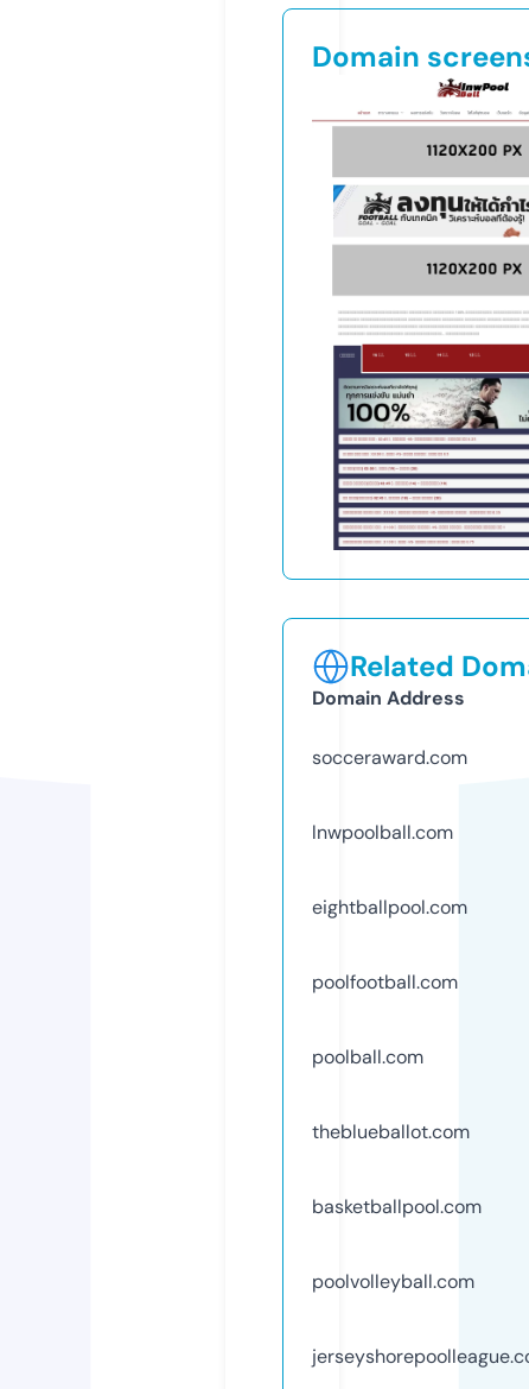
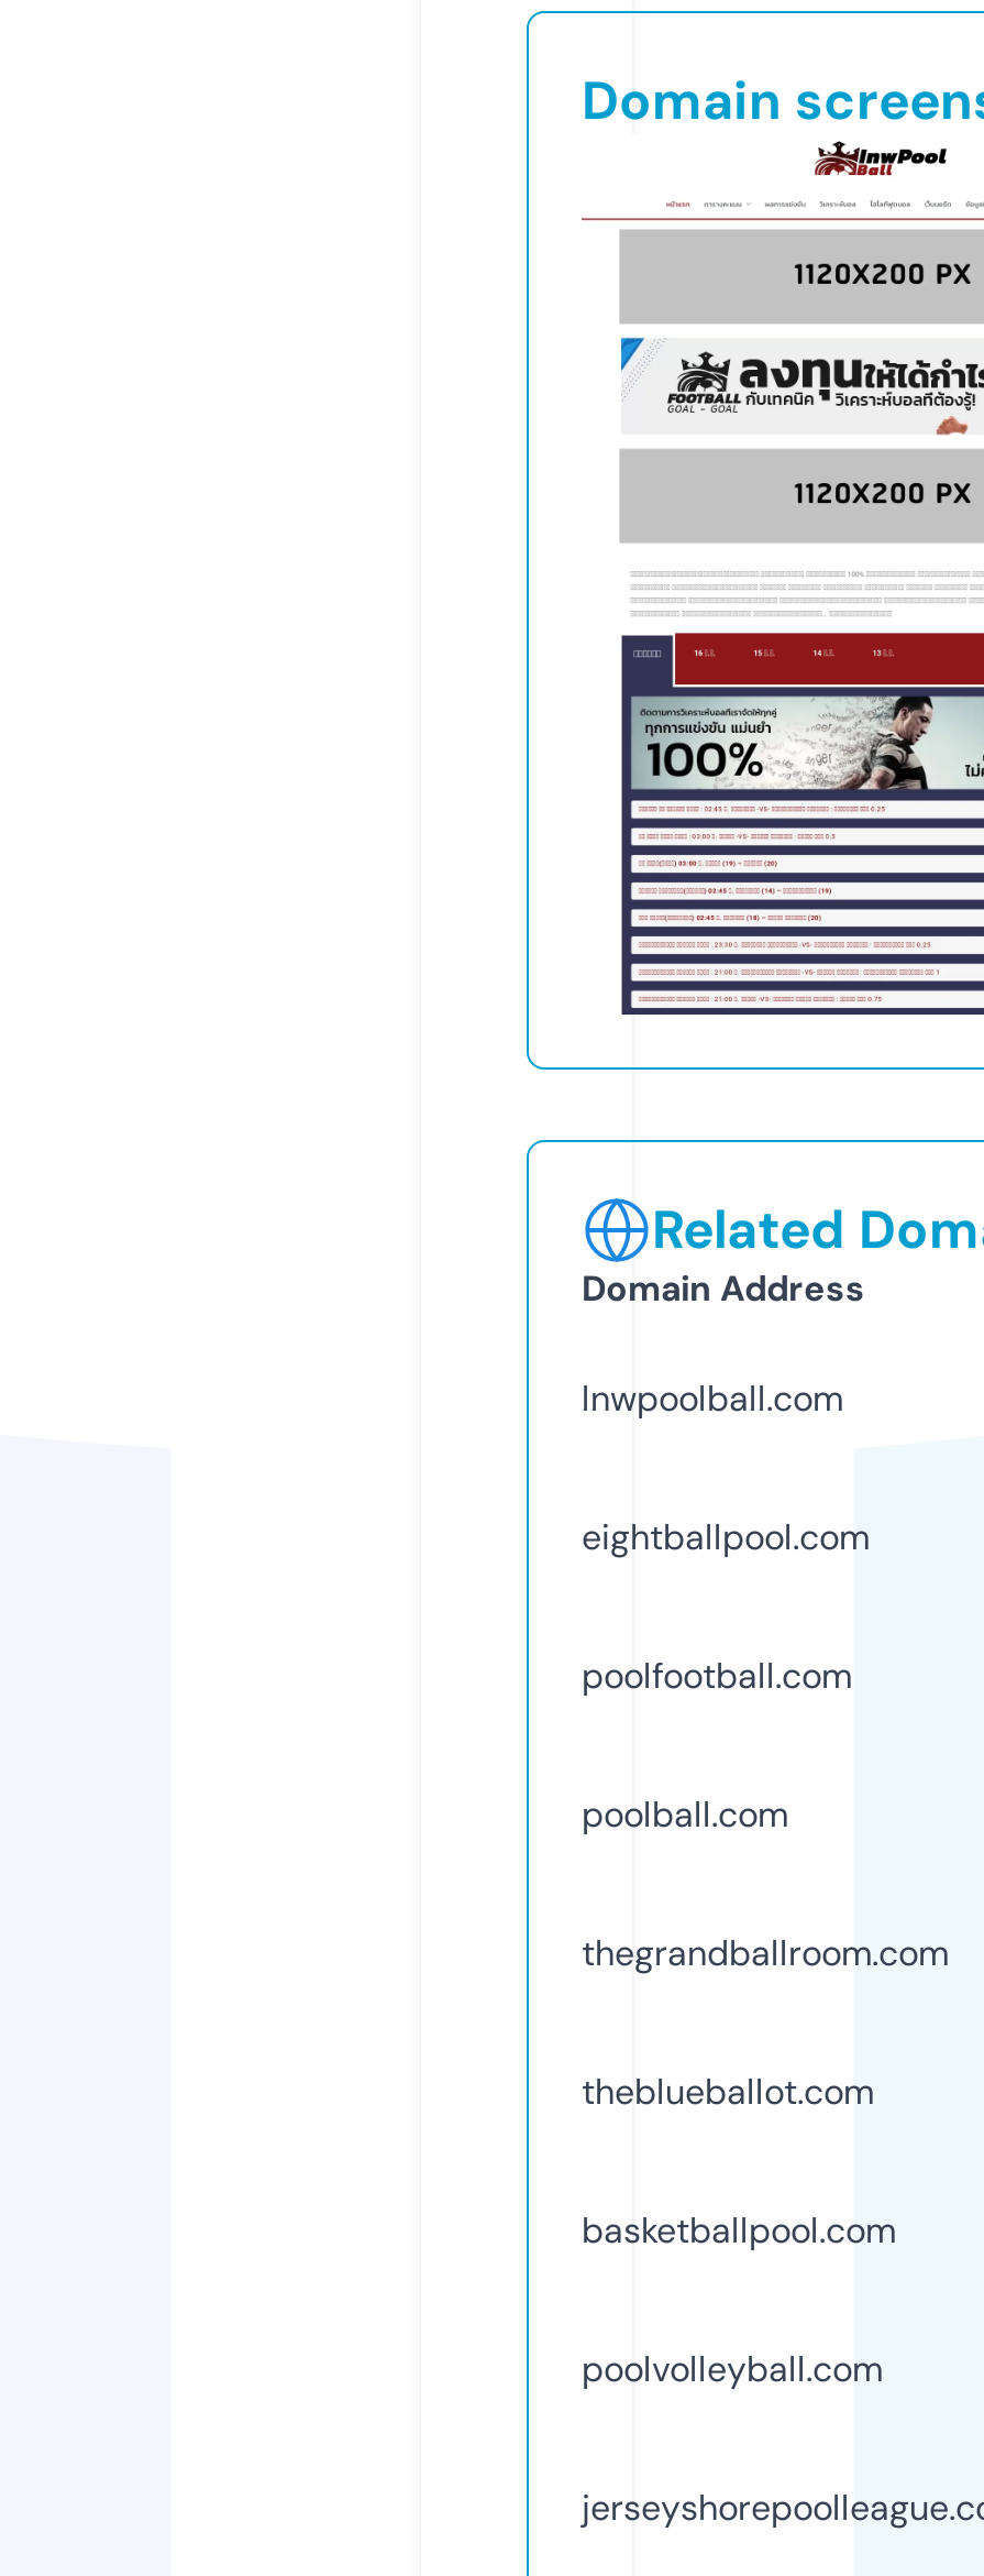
- socceraward.com

moved up: lnwpoolball.com | eightballpool.com | poolfootball.com | poolball.com

+ thegrandballroom.com
